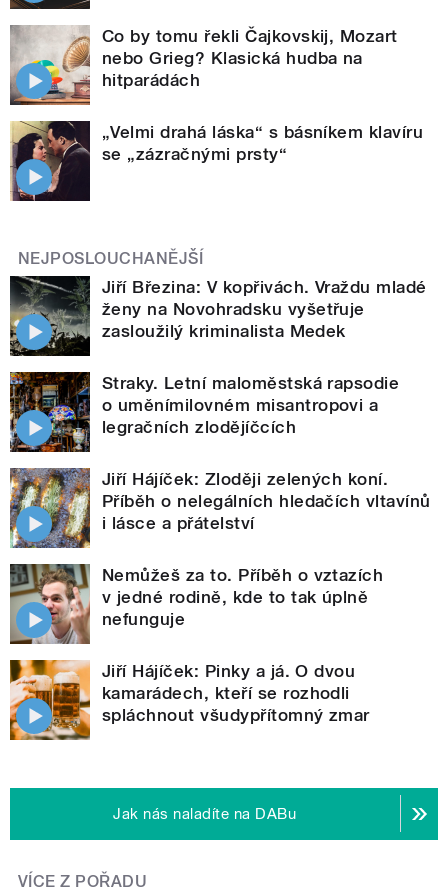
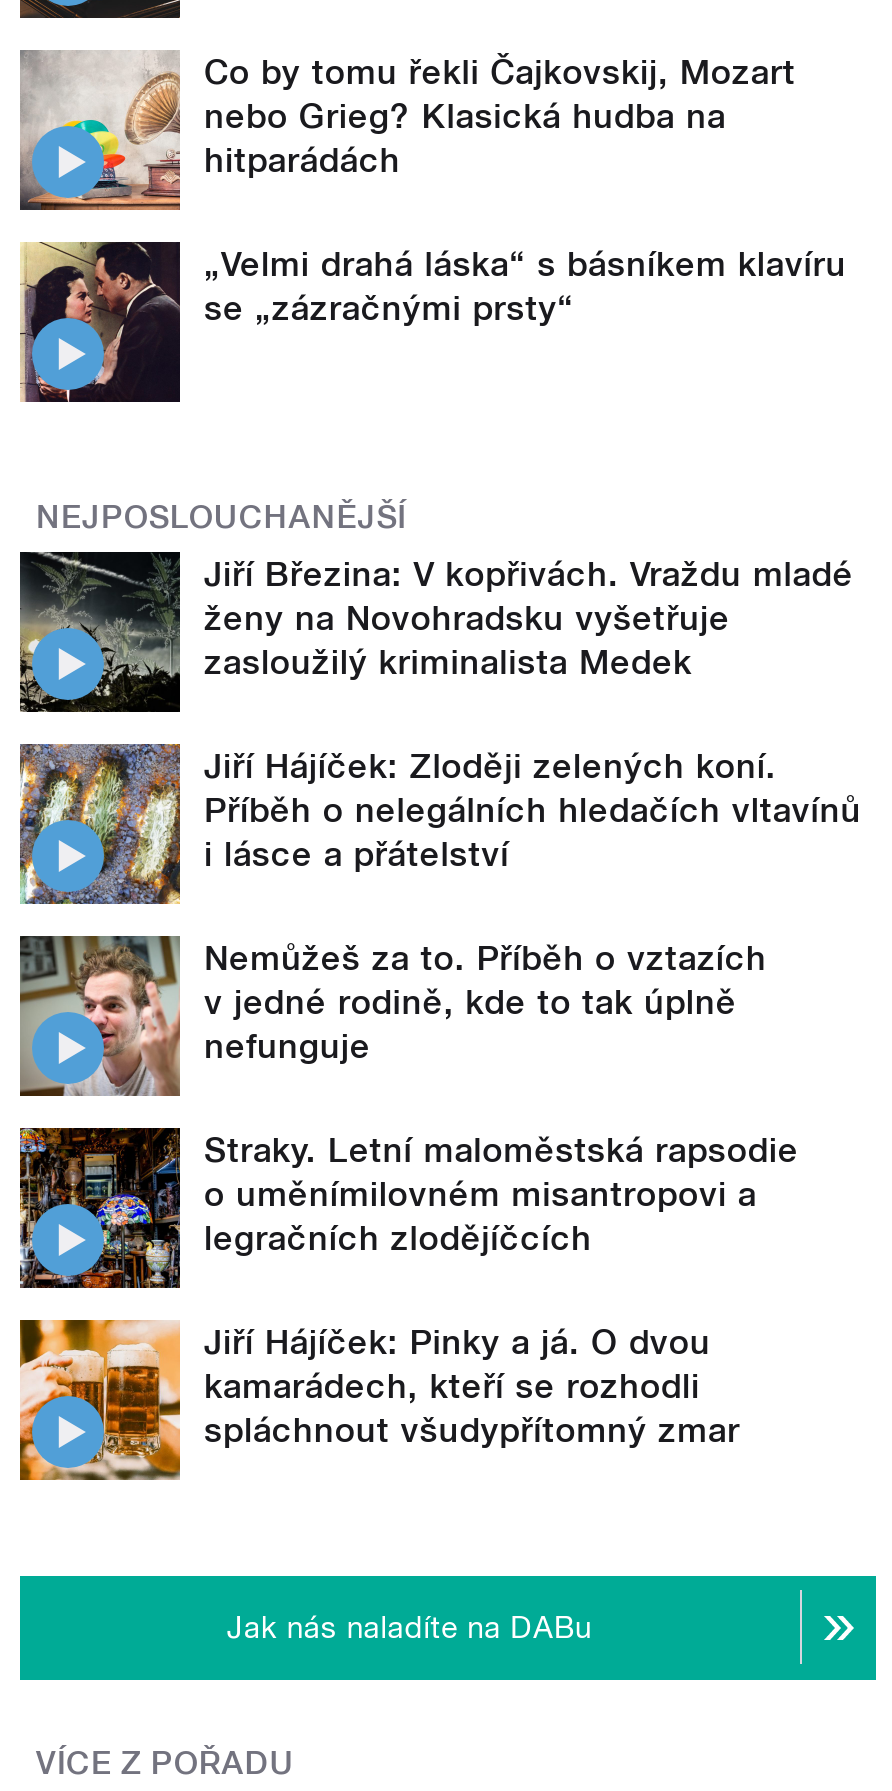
moved down: [image] | Straky. Letní maloměstská rapsodie | o uměnímilovném misantropovi a | legračních zlodějíčcích

moved up: [image] | Jiří Hájíček: Zloději zelených koní. | Příběh o nelegálních hledačích vltavínů | i lásce a přátelství | Nemůžeš za to. Příběh o vztazích | v jedné rodině, kde to tak úplně | nefunguje
